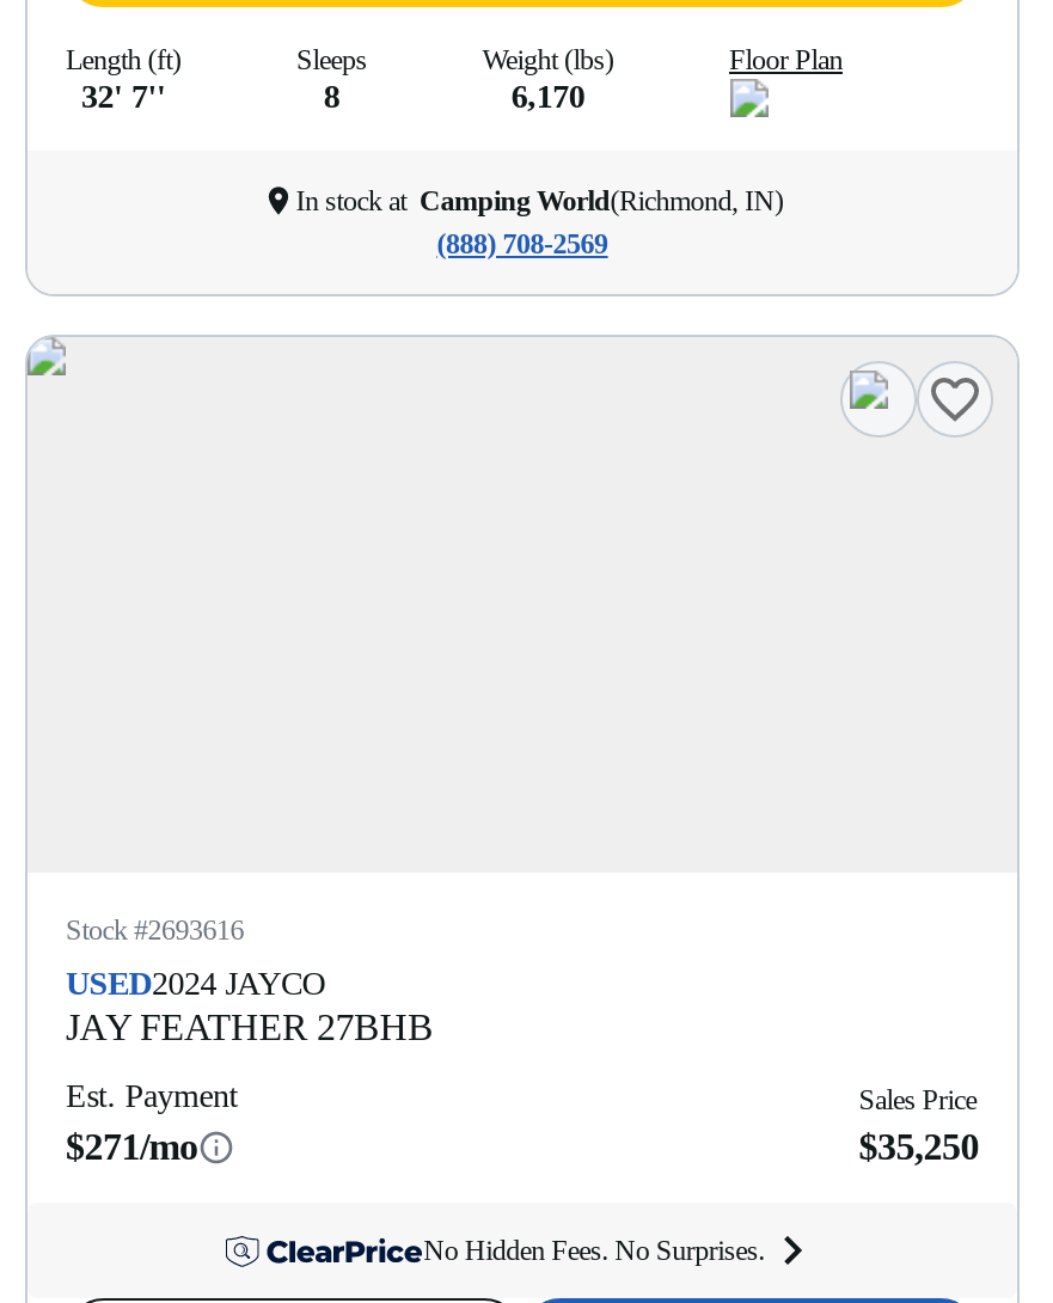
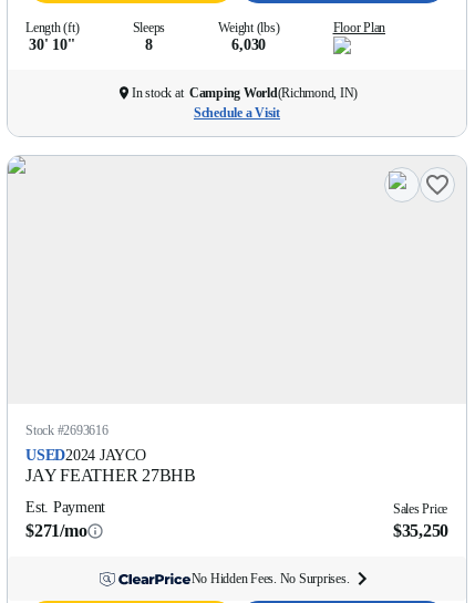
- 32' 7''
+ 30' 10''

- 6,170
+ 6,030

- (888) 708-2569
+ Schedule a Visit
